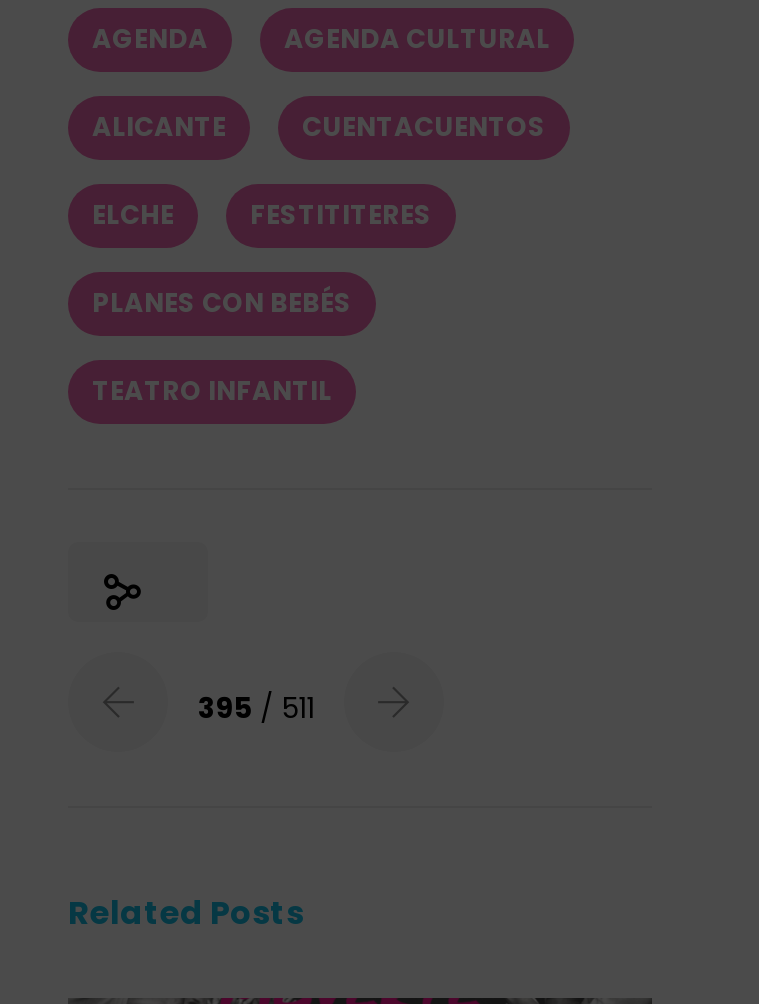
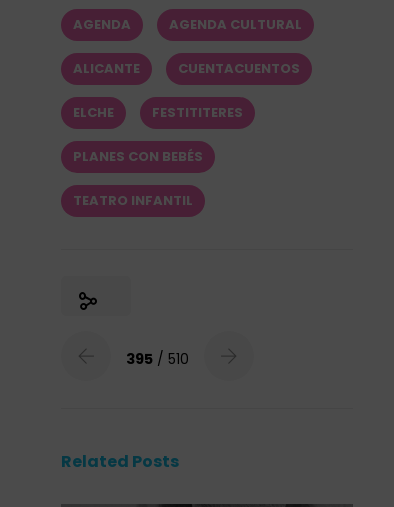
- 395 / 511
+ 395 / 510
